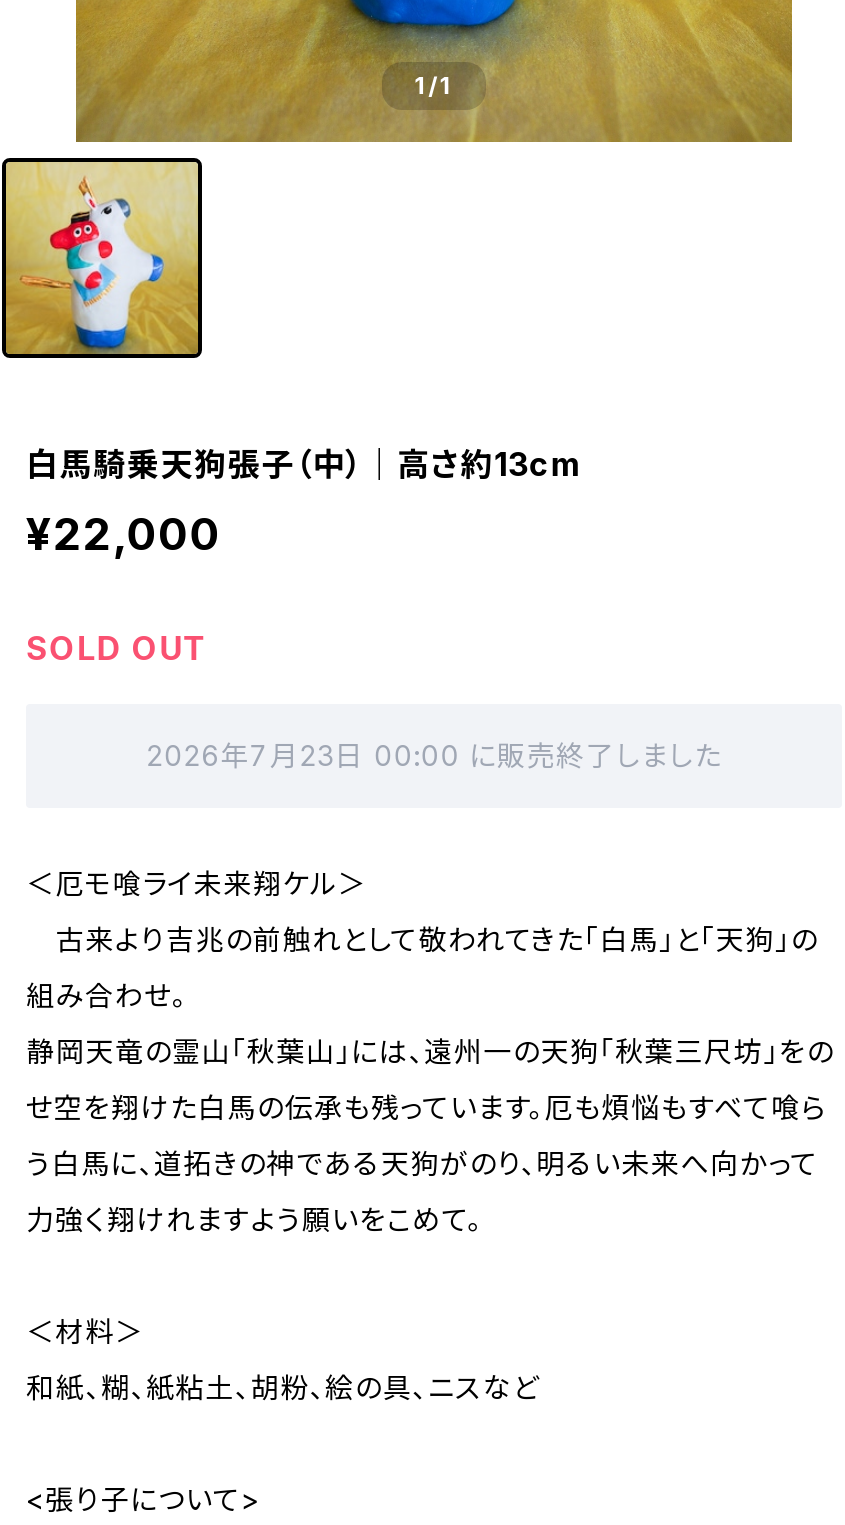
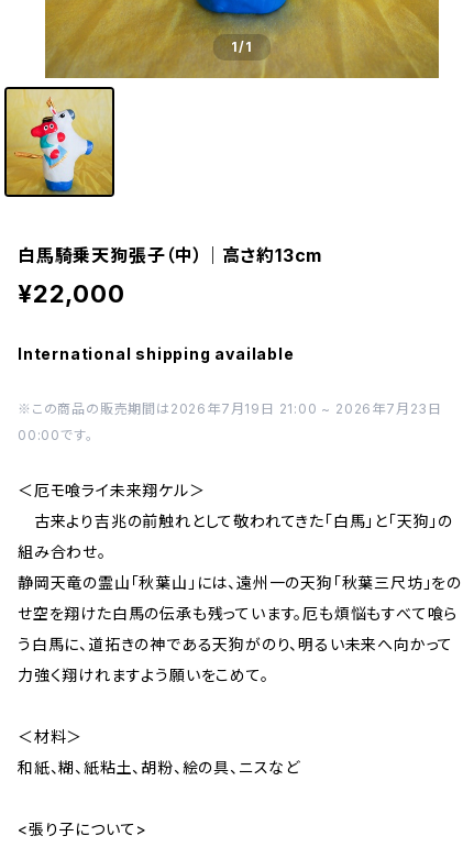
- SOLD OUT
- 2026年7月23日 00:00 に販売終了しました
+ International shipping available
+ ※この商品の販売期間は2026年7月19日 21:00 ~ 2026年7月23日
+ 00:00です。
